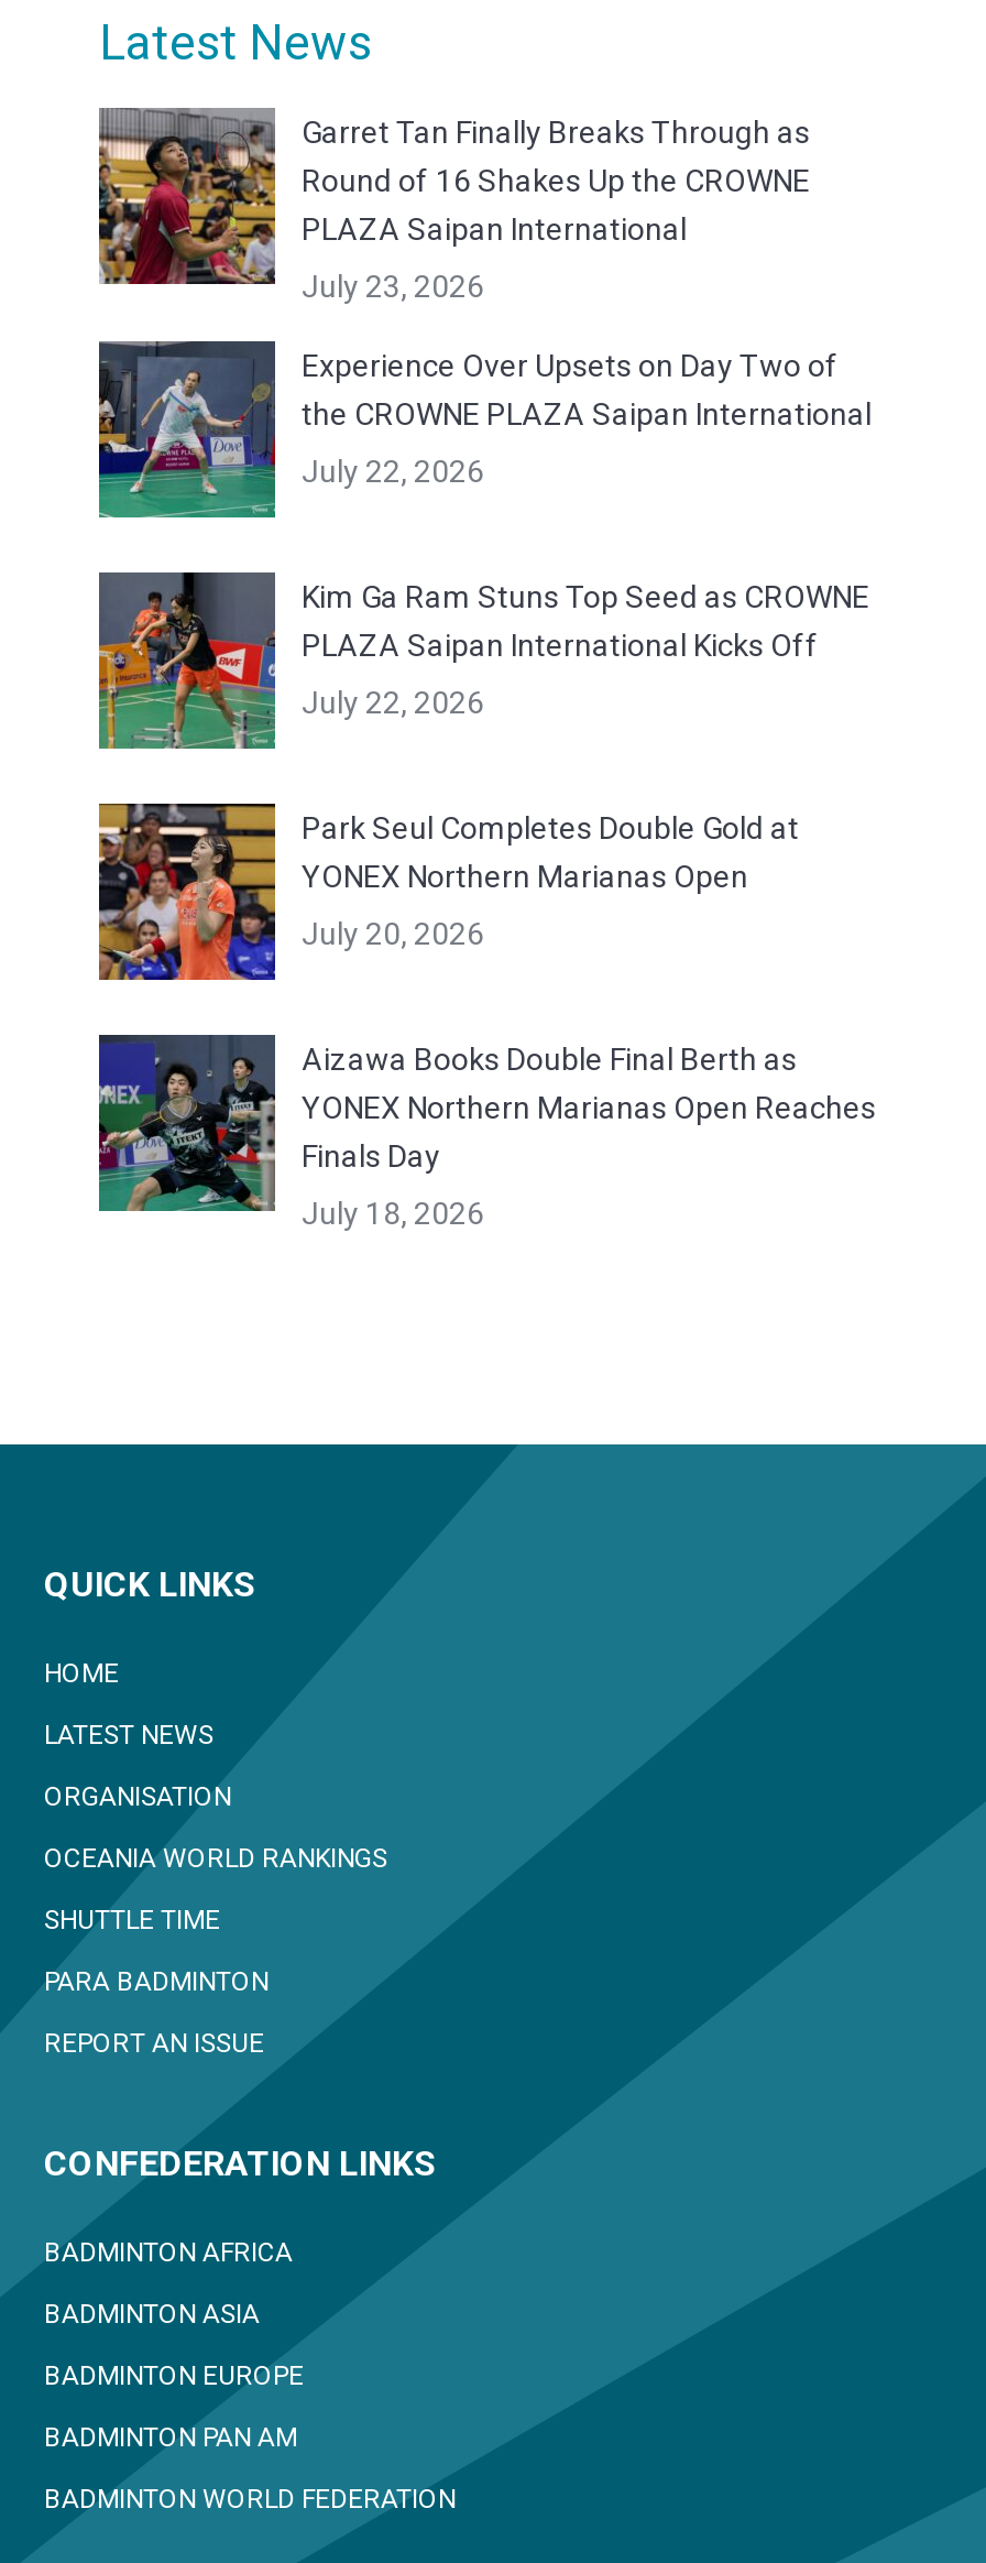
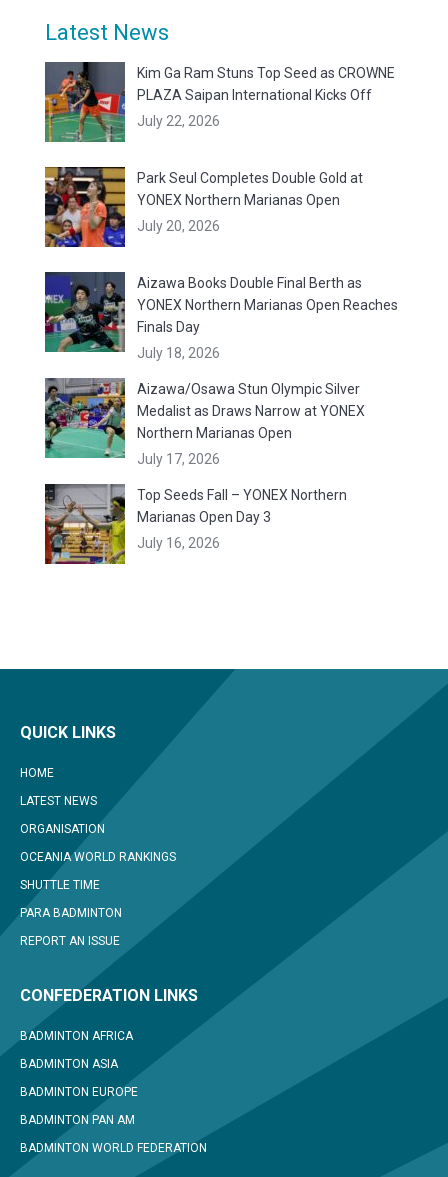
- [image]
- Garret Tan Finally Breaks Through as
- Round of 16 Shakes Up the CROWNE
- PLAZA Saipan International
- July 23, 2026
- Experience Over Upsets on Day Two of
- the CROWNE PLAZA Saipan International
- July 22, 2026

- [image]

moved up: [image] | Kim Ga Ram Stuns Top Seed as CROWNE | PLAZA Saipan International Kicks Off | ... | Finals Day | July 18, 2026

+ [image]
+ Aizawa/Osawa Stun Olympic Silver
+ Medalist as Draws Narrow at YONEX
+ Northern Marianas Open
+ July 17, 2026
+ Top Seeds Fall – YONEX Northern
+ Marianas Open Day 3
+ July 16, 2026

+ [image]
